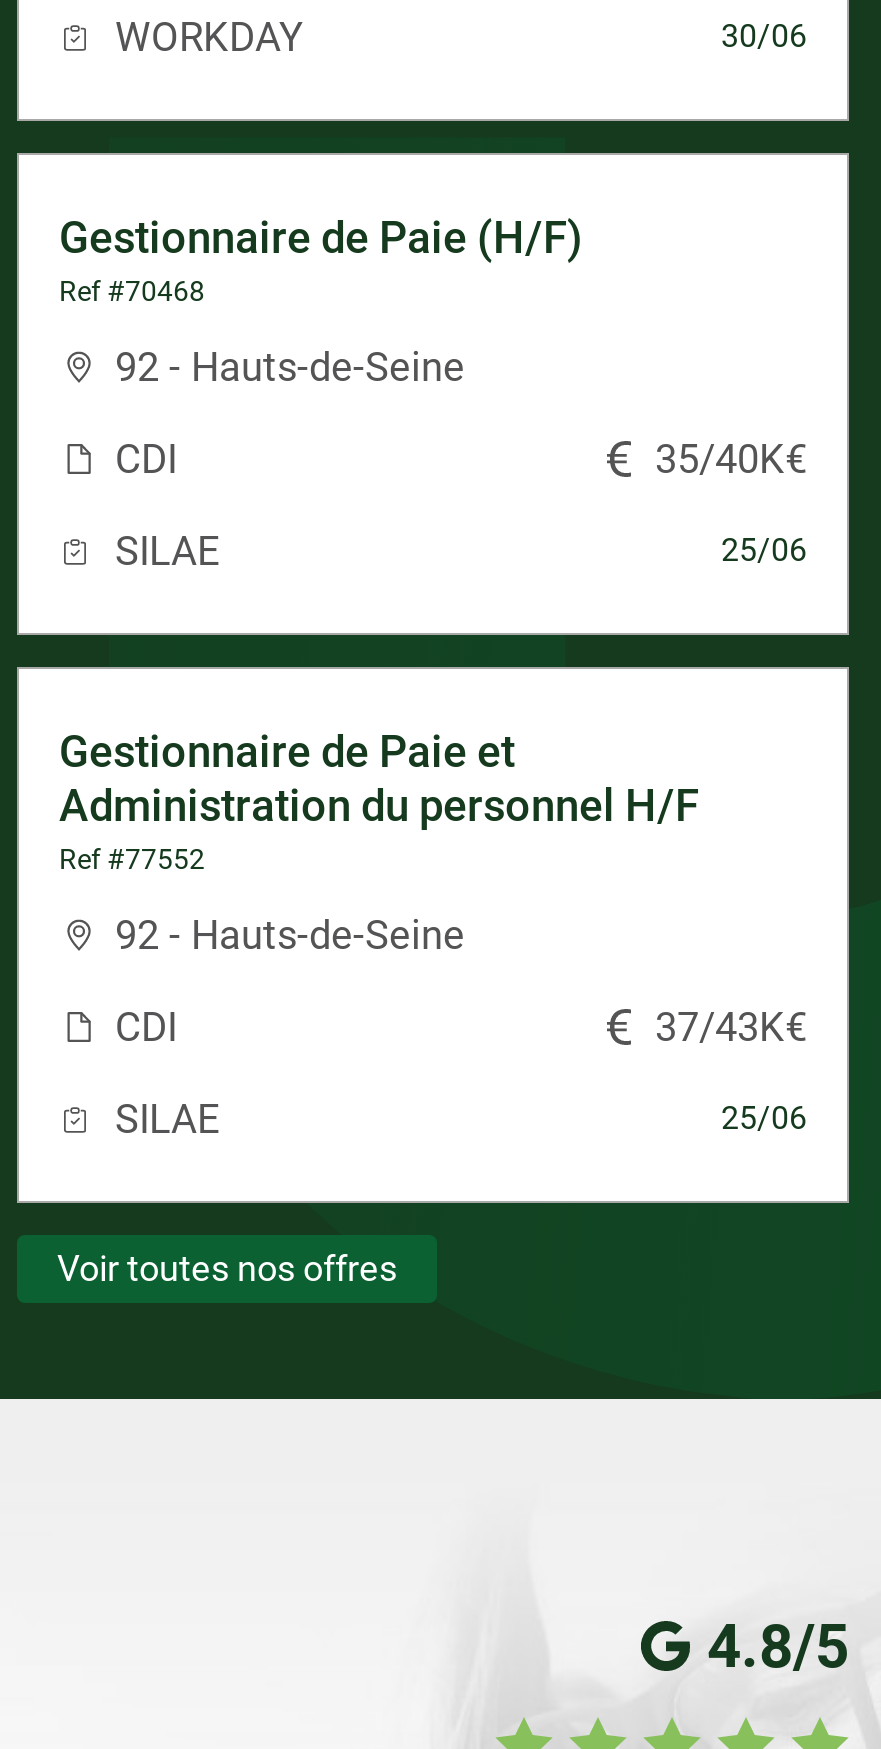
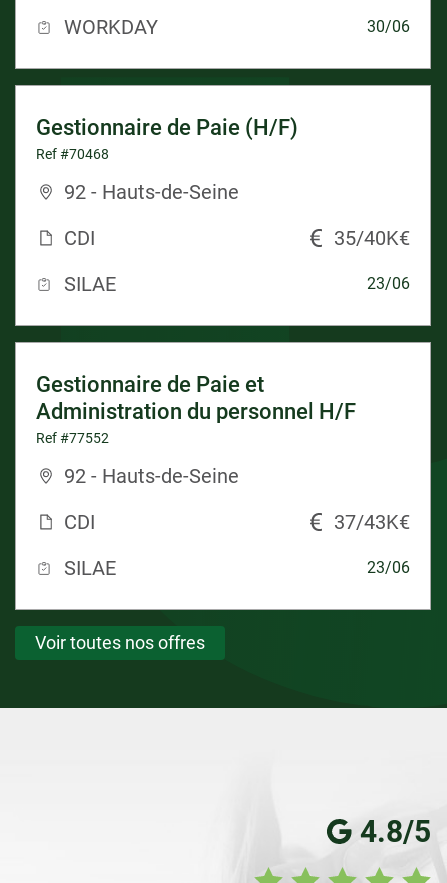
- 25/06
+ 23/06

- 25/06
+ 23/06
